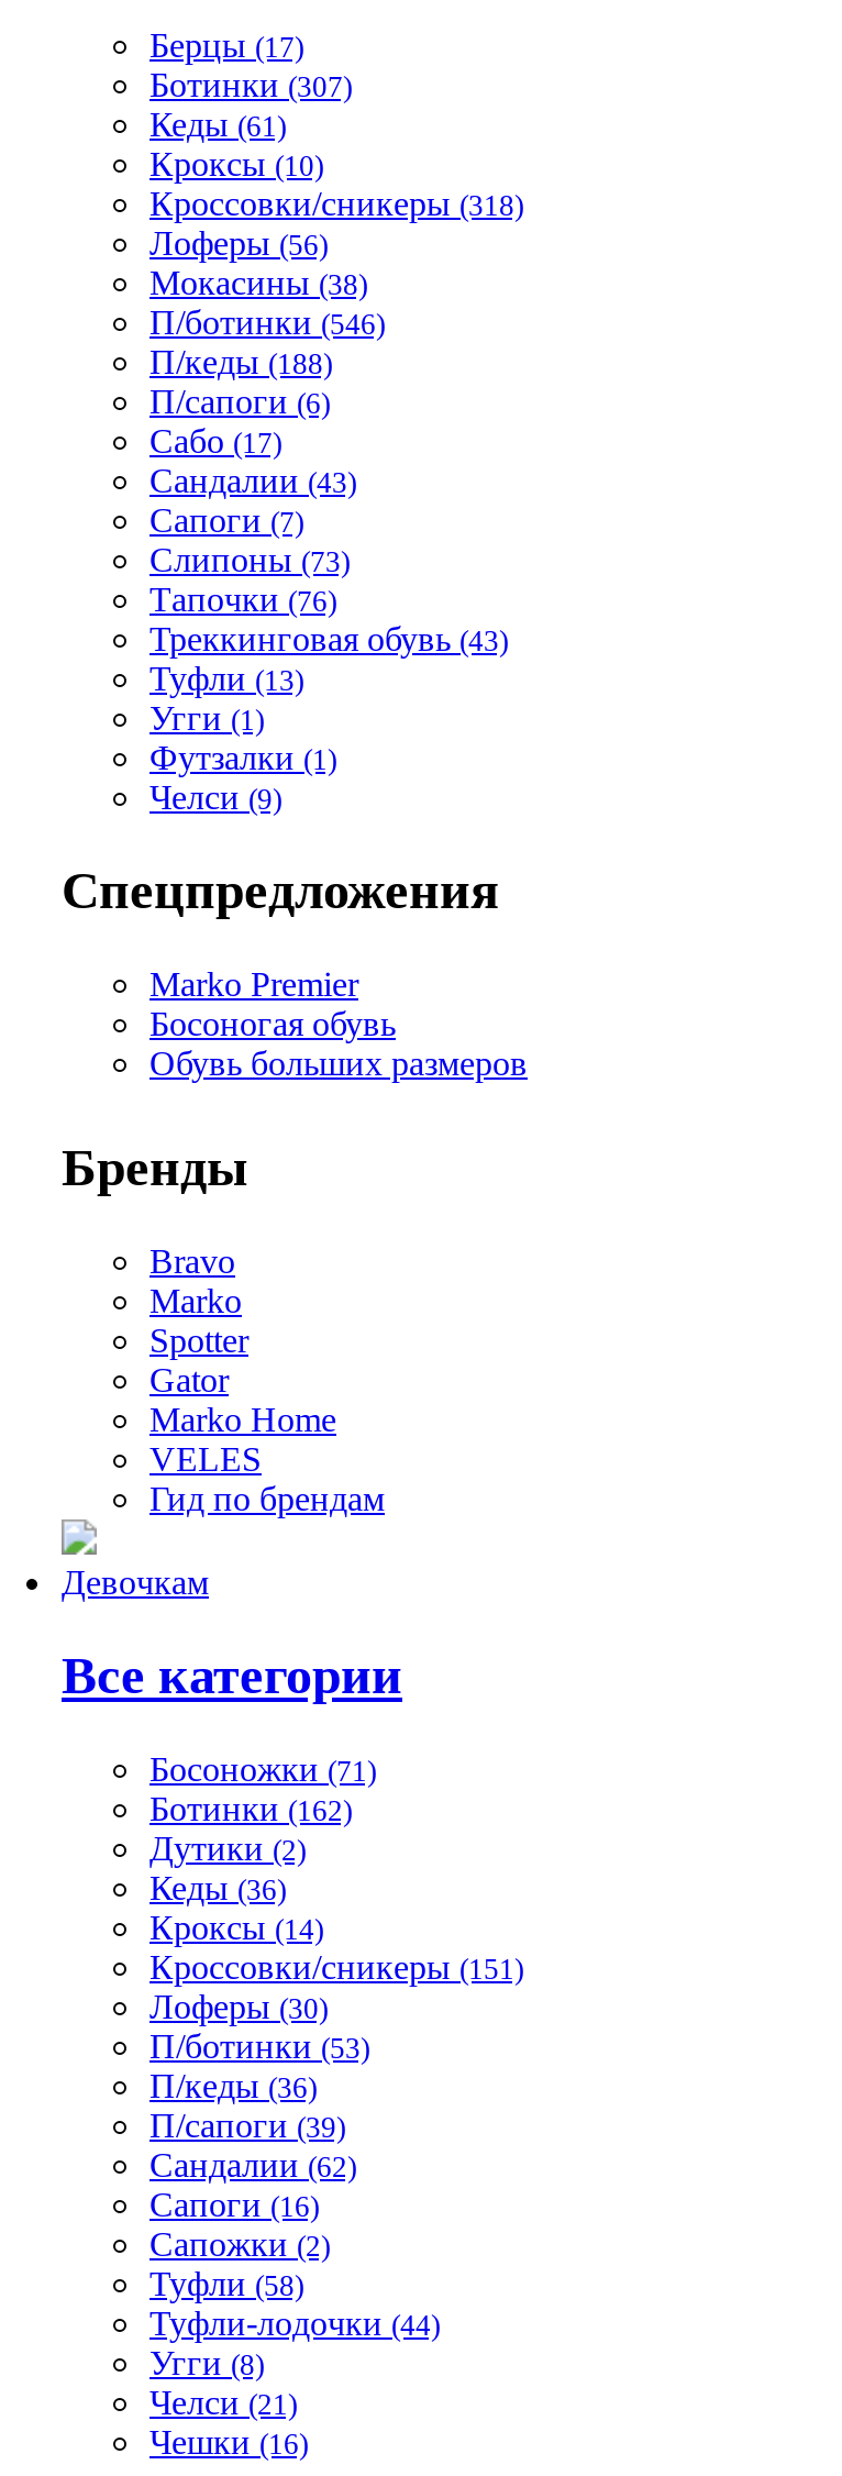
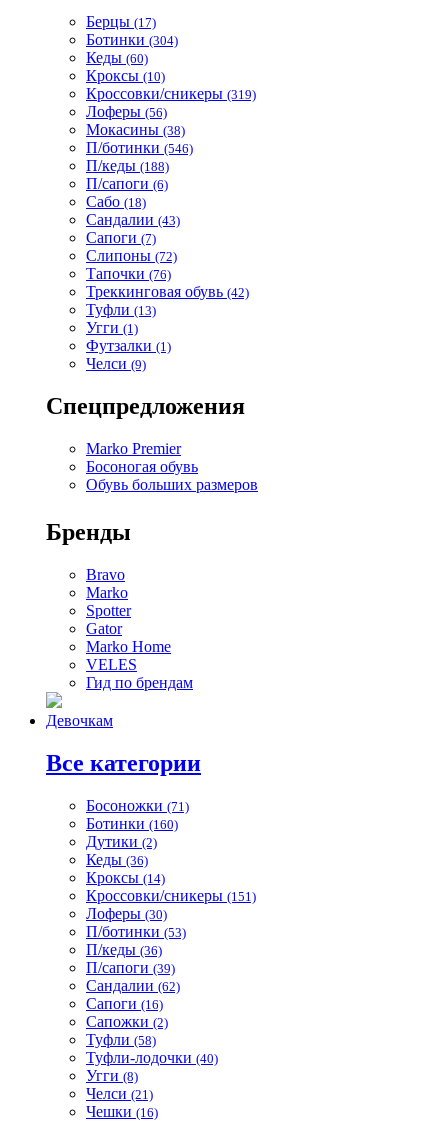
- Ботинки (307)
+ Ботинки (304)

- Кеды (61)
+ Кеды (60)

- Кроссовки/сникеры (318)
+ Кроссовки/сникеры (319)

- Сабо (17)
+ Сабо (18)

- Слипоны (73)
+ Слипоны (72)

- Треккинговая обувь (43)
+ Треккинговая обувь (42)

- Ботинки (162)
+ Ботинки (160)

- Туфли-лодочки (44)
+ Туфли-лодочки (40)
